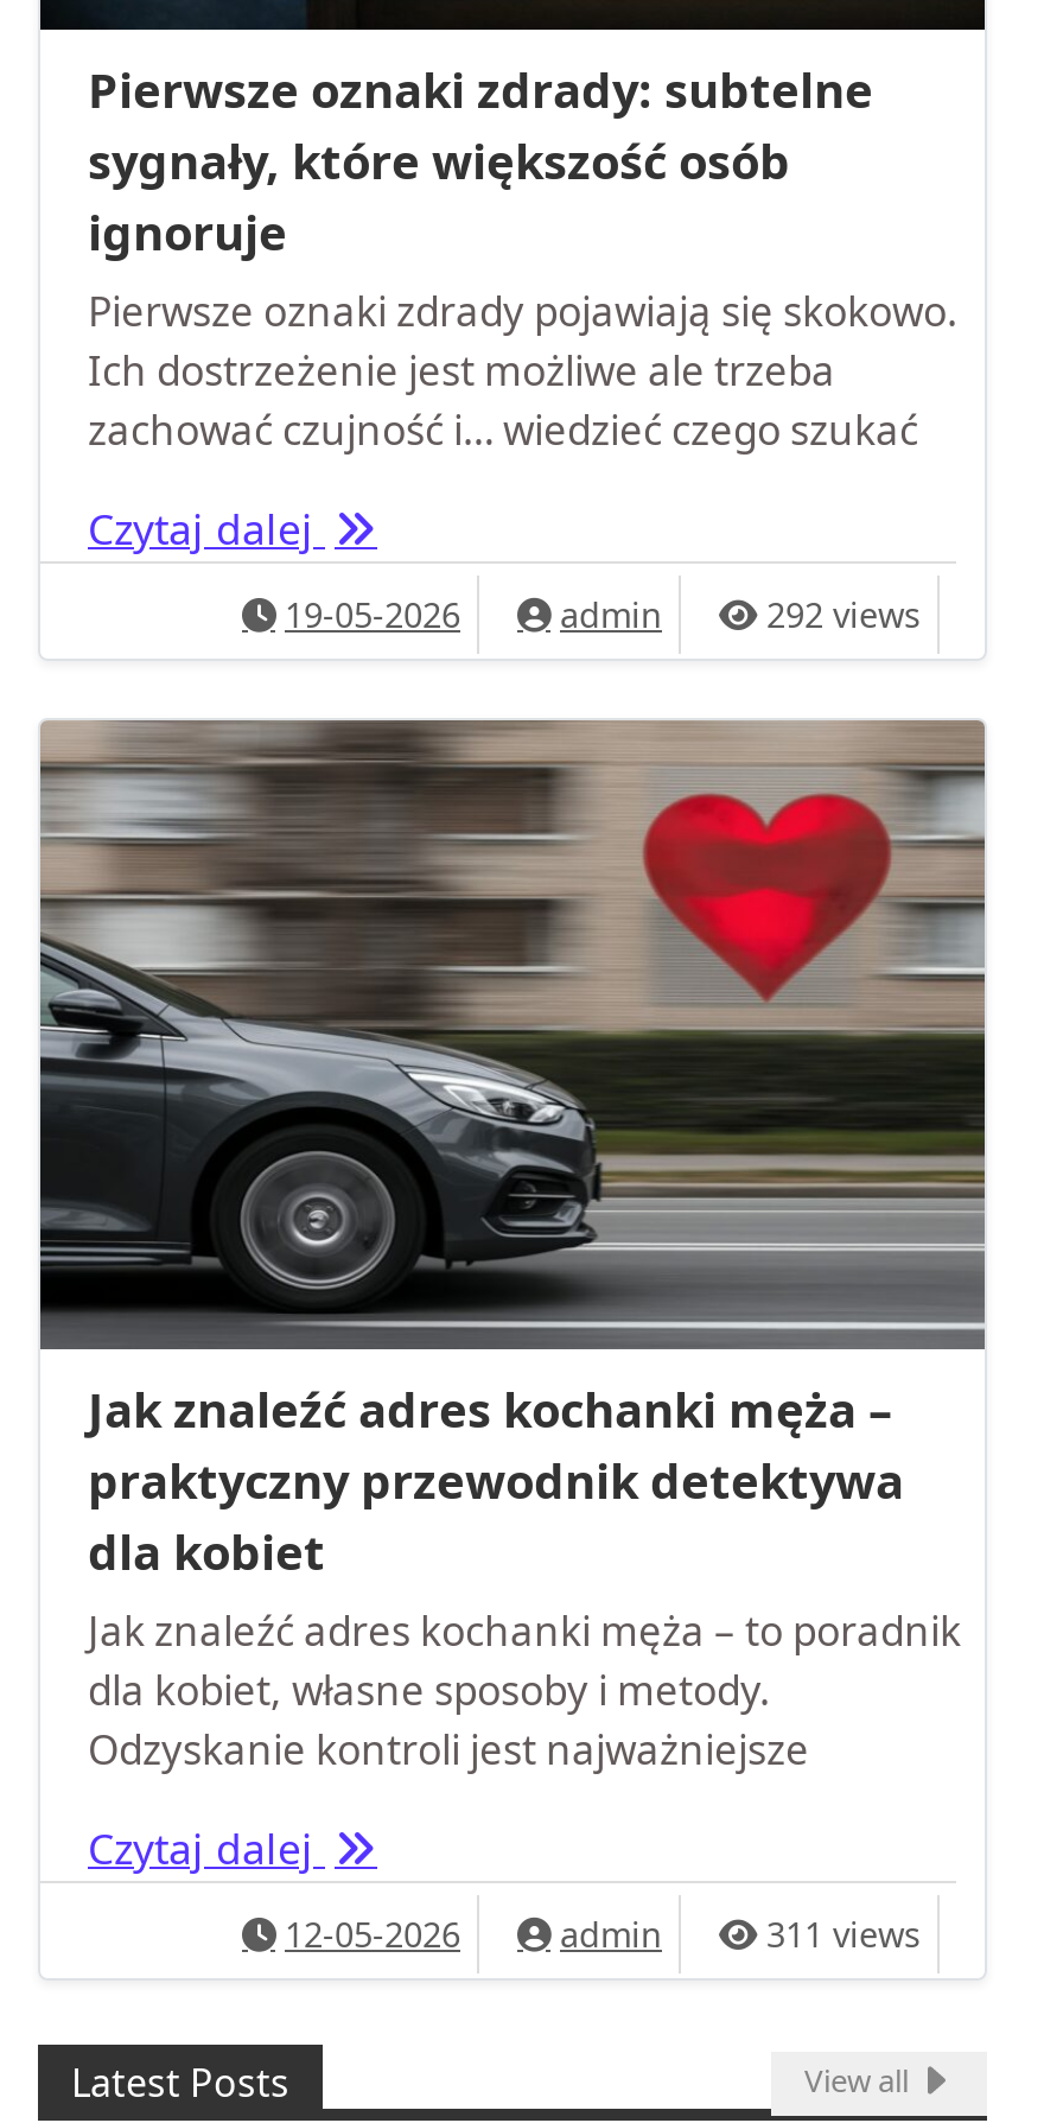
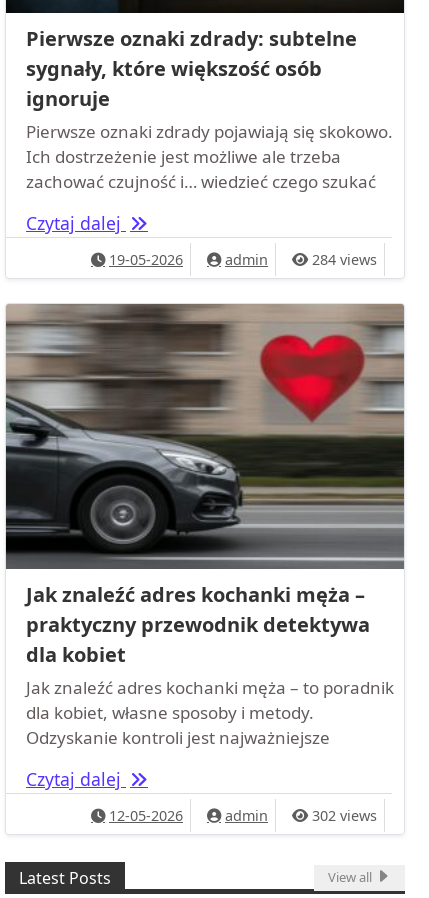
- 292 views
+ 284 views

- 311 views
+ 302 views
